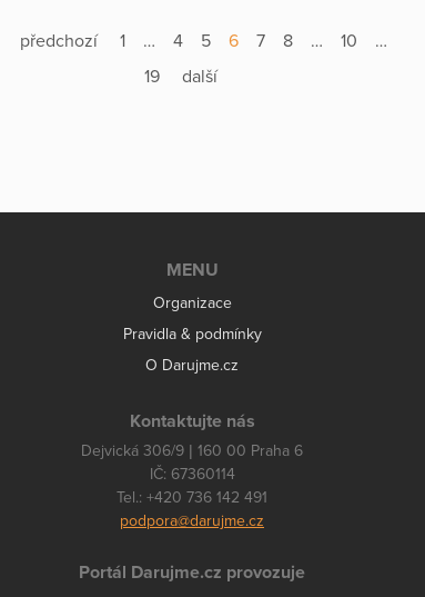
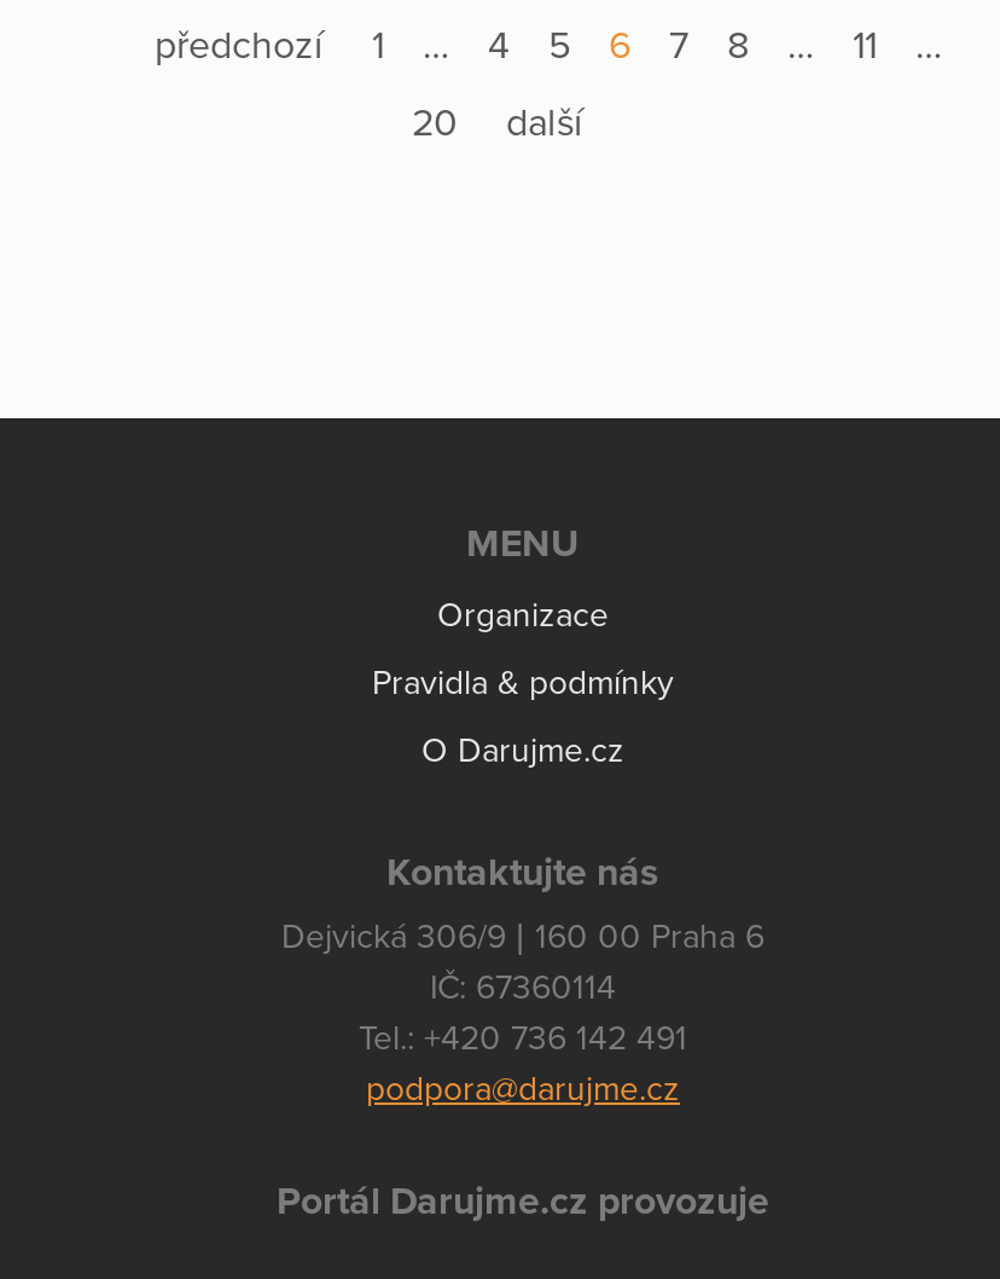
- 10
+ 11

- 19 další
+ 20 další
